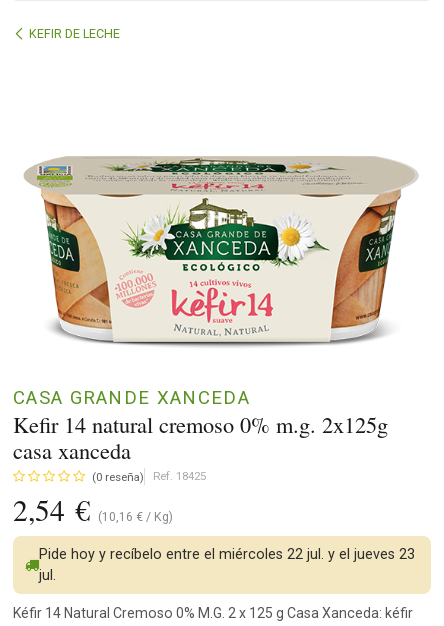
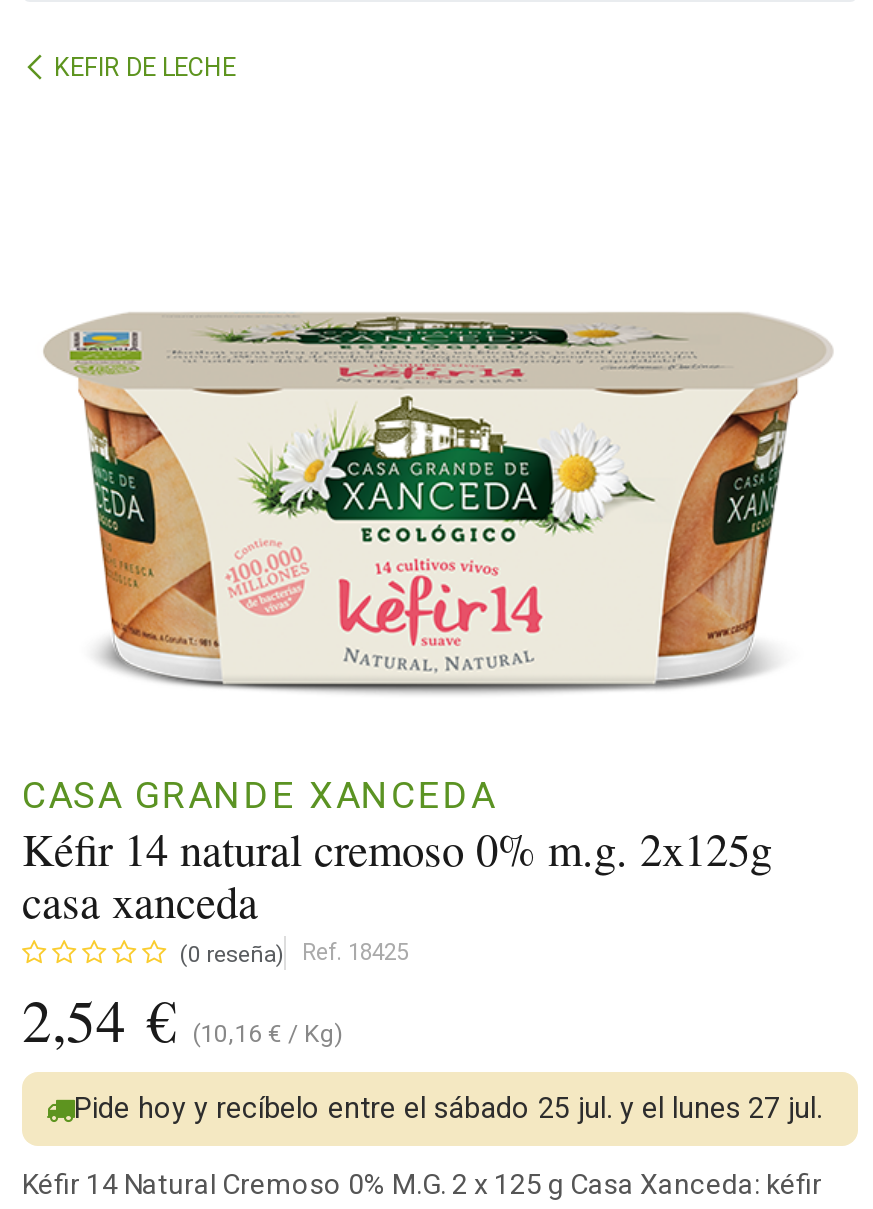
- Kefir 14 natural cremoso 0% m.g. 2x125g
+ Kéfir 14 natural cremoso 0% m.g. 2x125g

- Pide hoy y recíbelo entre el miércoles 22 jul. y el jueves 23
- jul.
+ Pide hoy y recíbelo entre el sábado 25 jul. y el lunes 27 jul.
